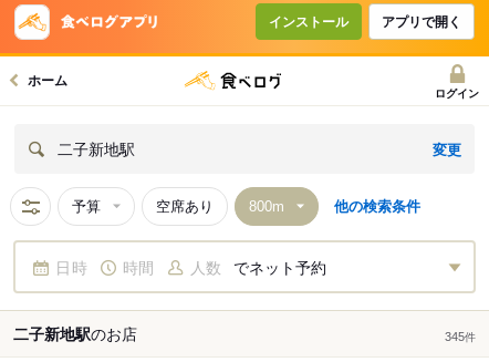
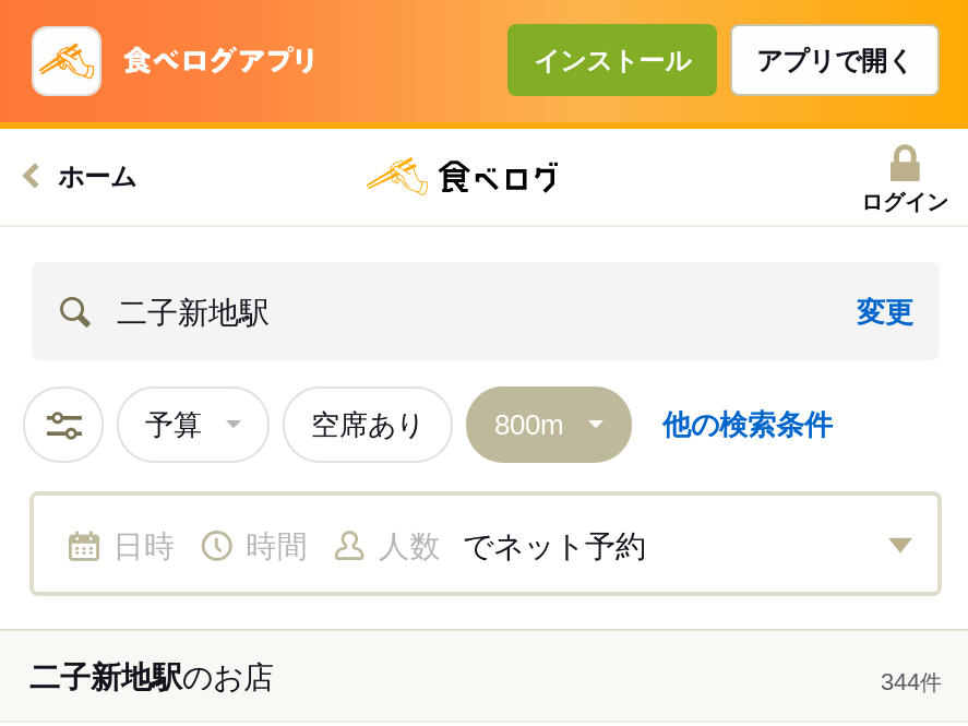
- 345件
+ 344件
